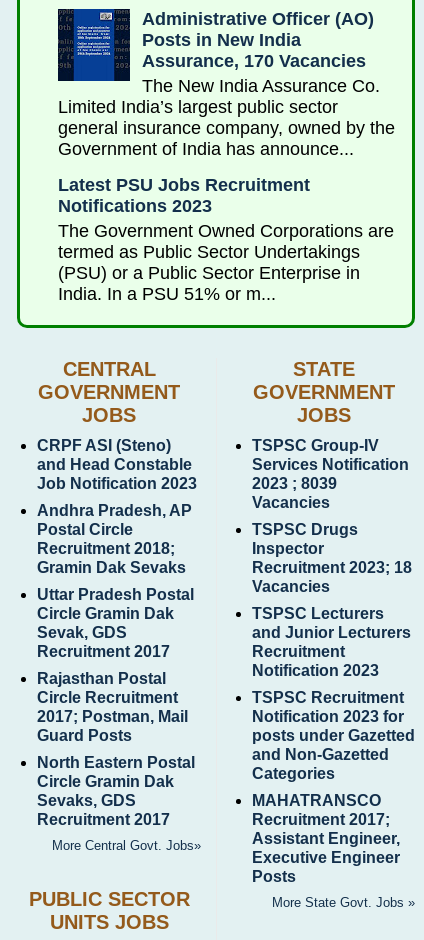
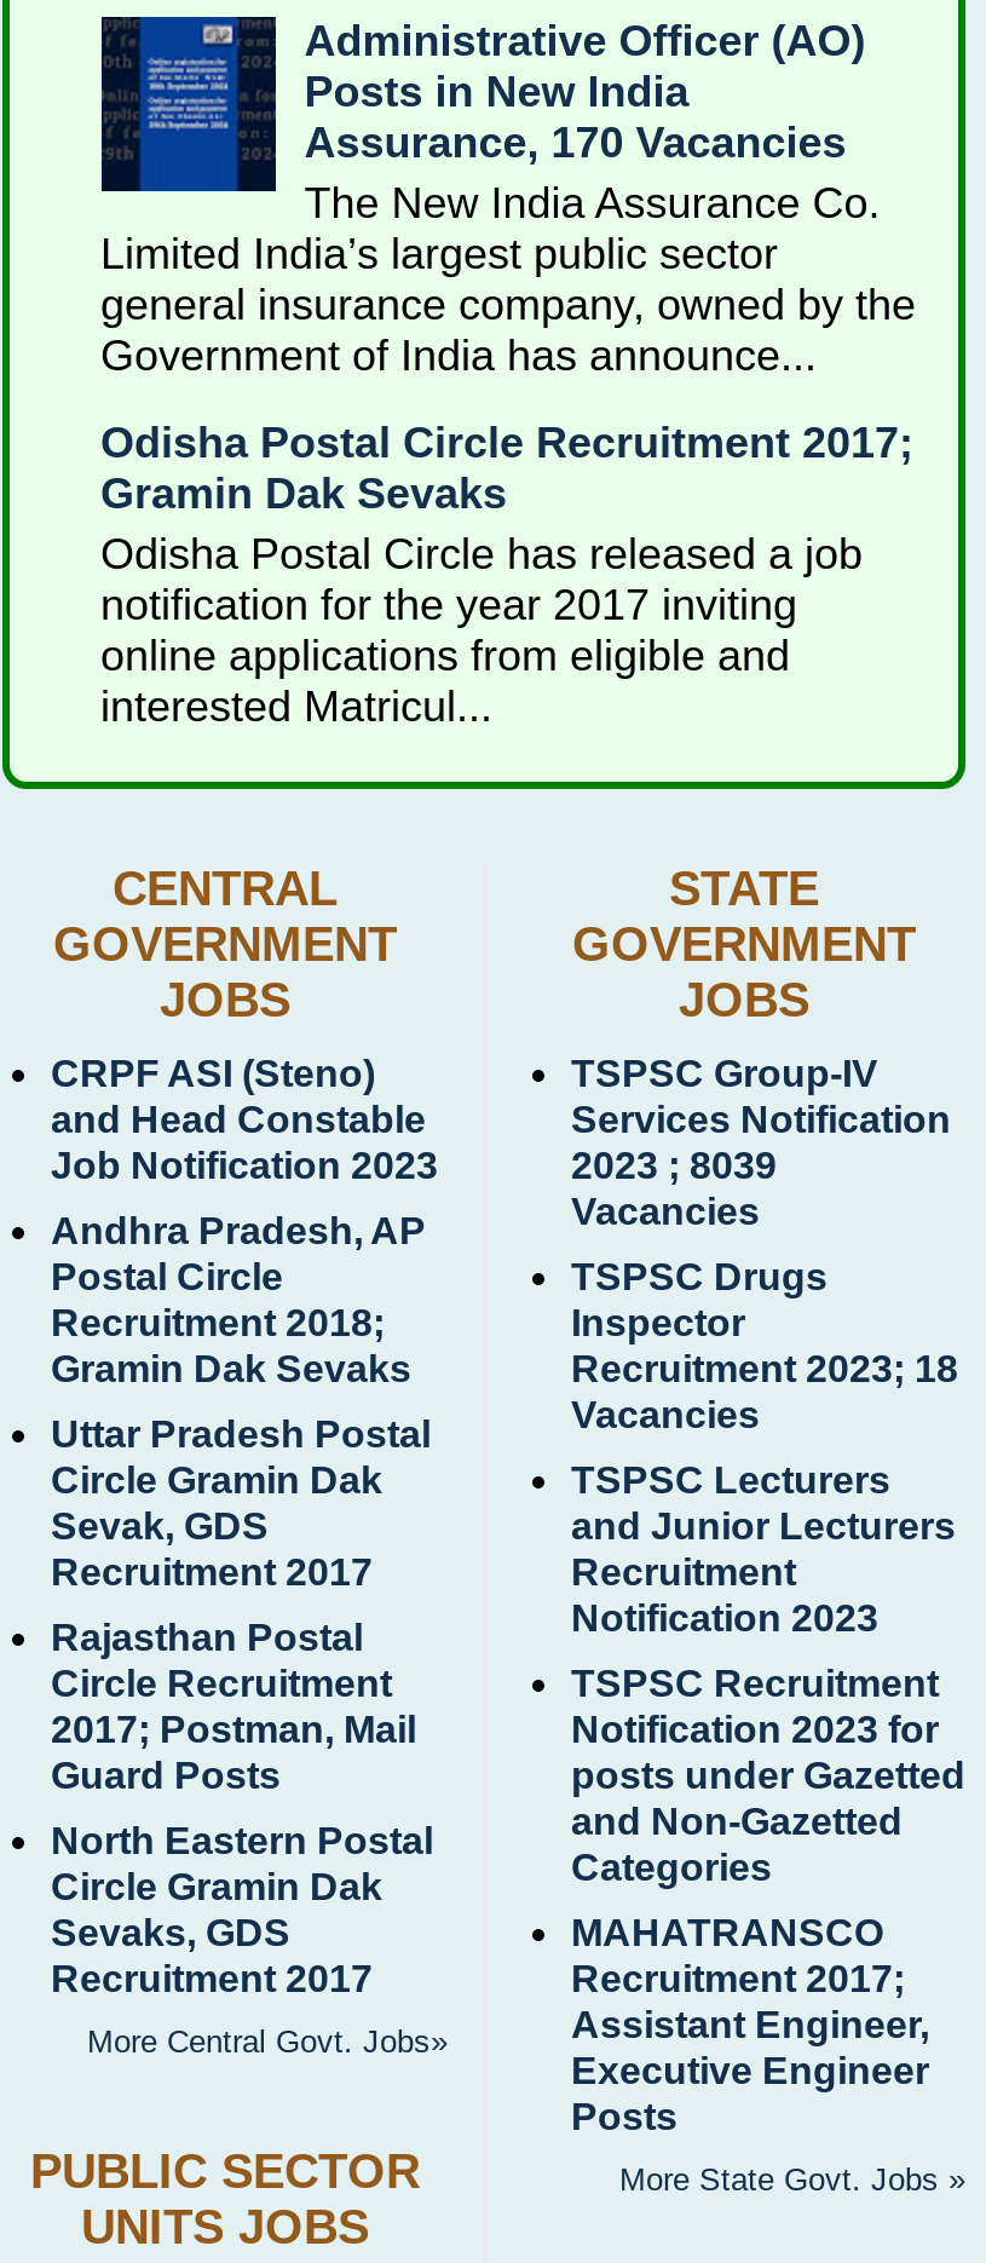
- Latest PSU Jobs Recruitment
- Notifications 2023
- The Government Owned Corporations are
- termed as Public Sector Undertakings
- (PSU) or a Public Sector Enterprise in
- India. In a PSU 51% or m...
+ Odisha Postal Circle Recruitment 2017;
+ Gramin Dak Sevaks
+ Odisha Postal Circle has released a job
+ notification for the year 2017 inviting
+ online applications from eligible and
+ interested Matricul...
